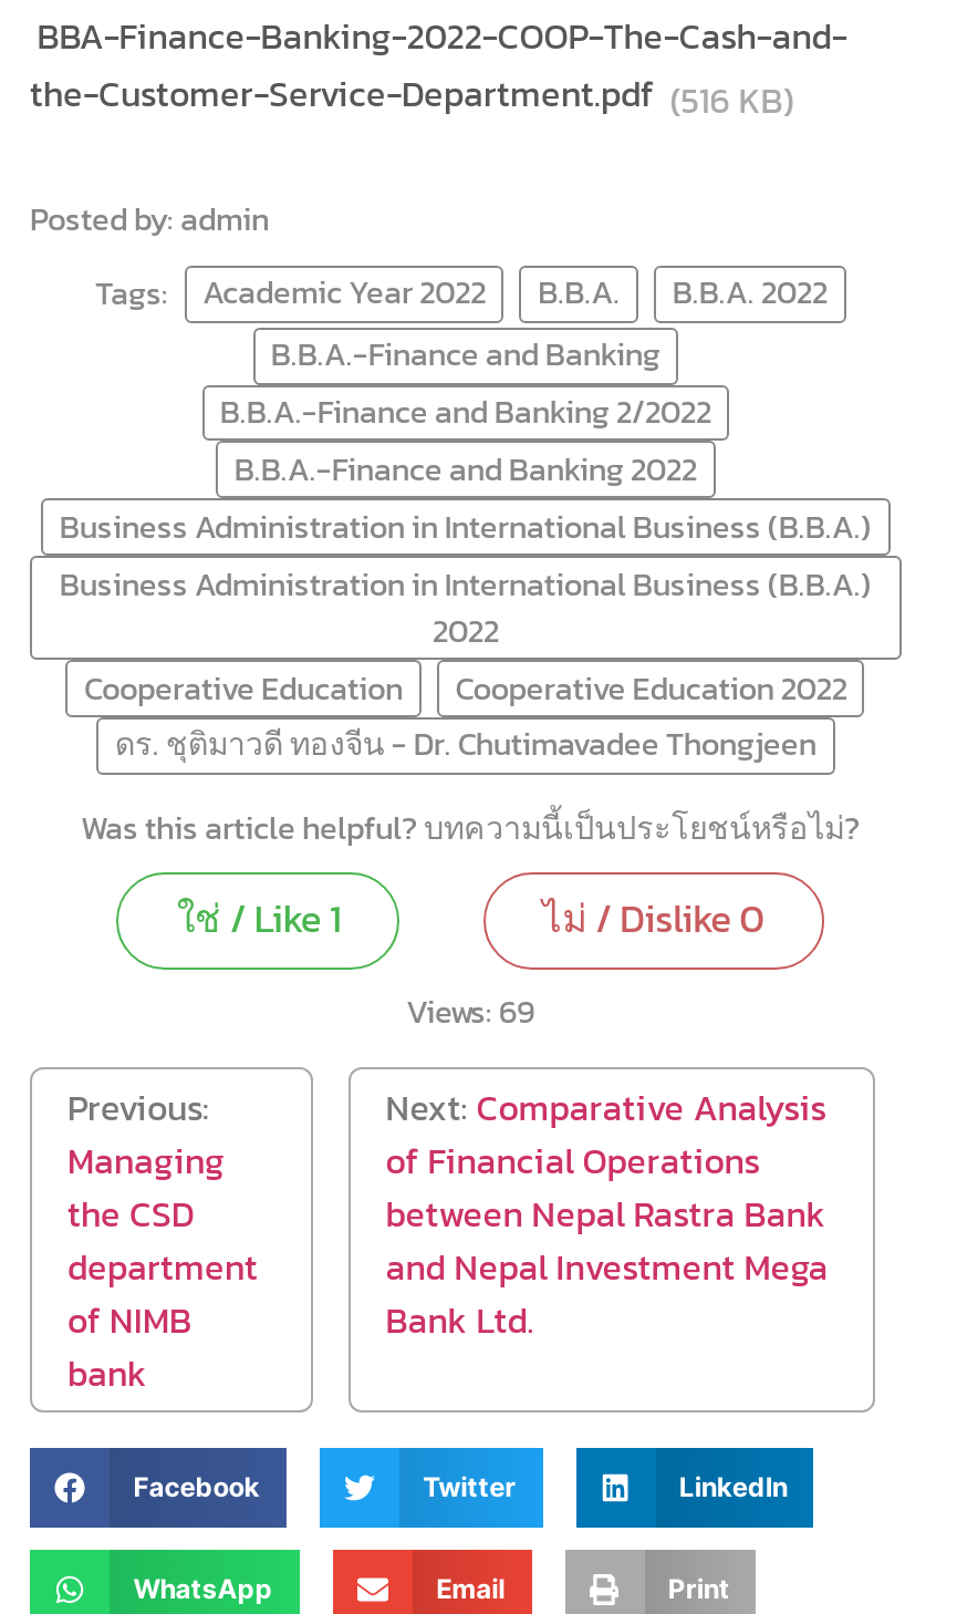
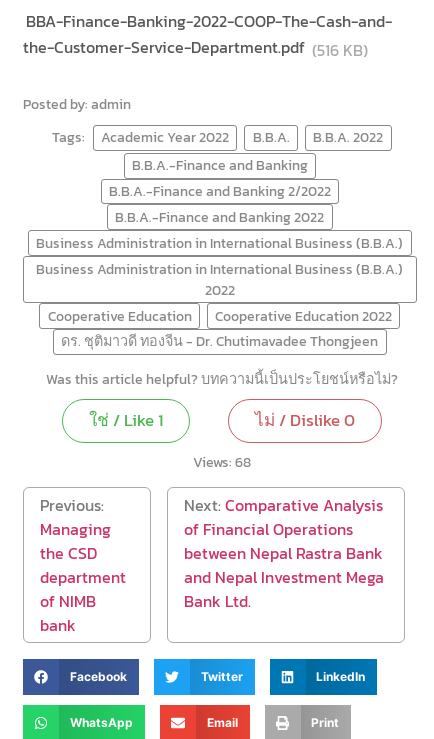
- Views: 69
+ Views: 68
